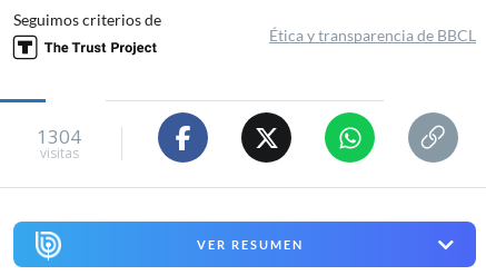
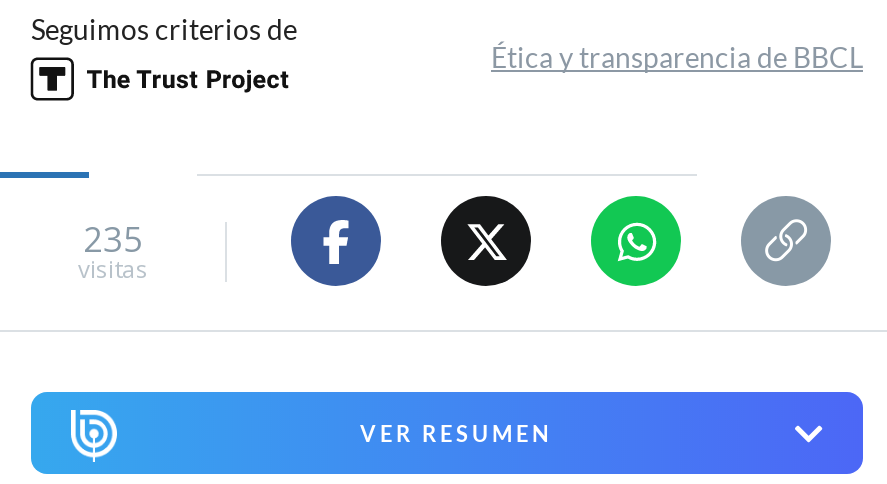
- 1304
+ 235
